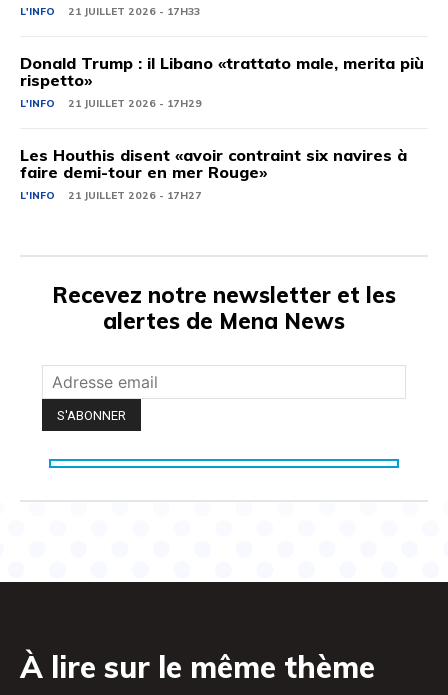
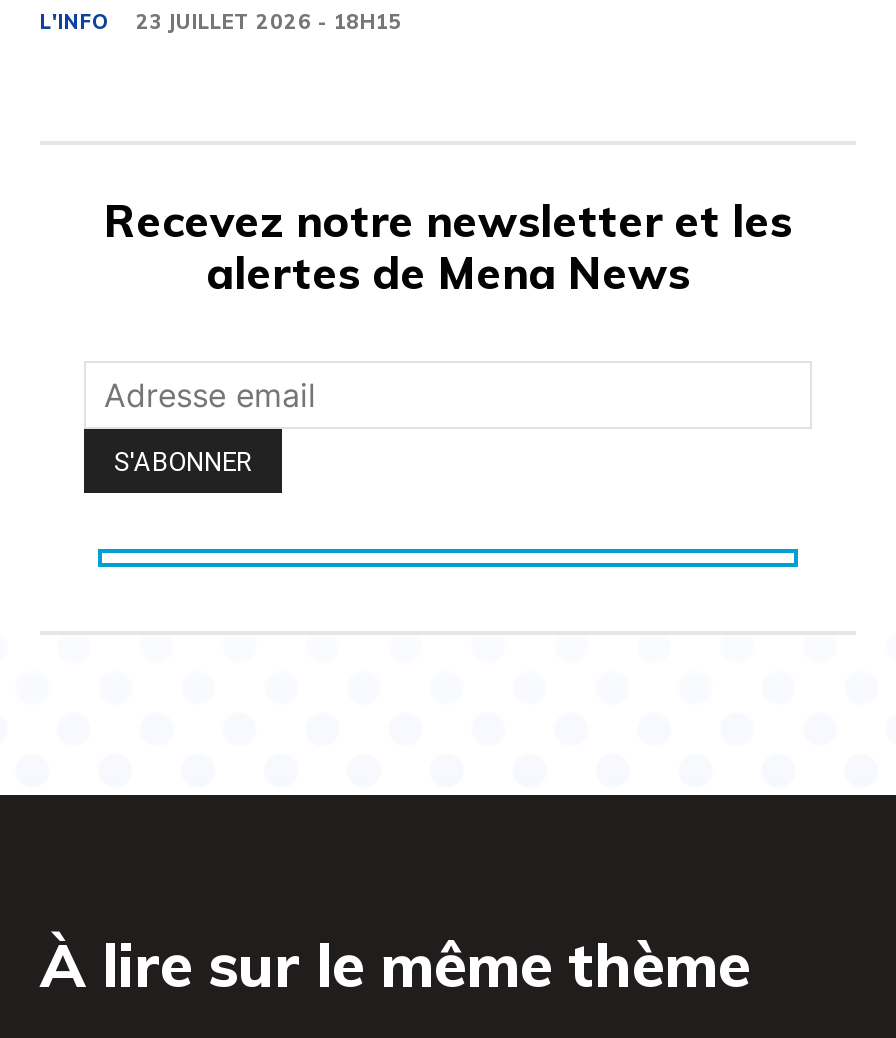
- 21 JUILLET 2026 - 17H33
- Donald Trump : il Libano «trattato male, merita più
- rispetto»
- L'INFO
- 21 JUILLET 2026 - 17H29
- Les Houthis disent «avoir contraint six navires à
- faire demi-tour en mer Rouge»
- L'INFO
- 21 JUILLET 2026 - 17H27
+ 23 JUILLET 2026 - 18H15
